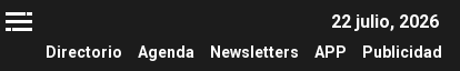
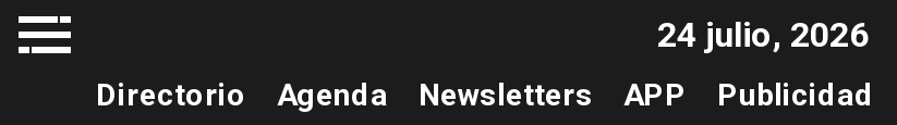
- 22 julio, 2026
+ 24 julio, 2026
